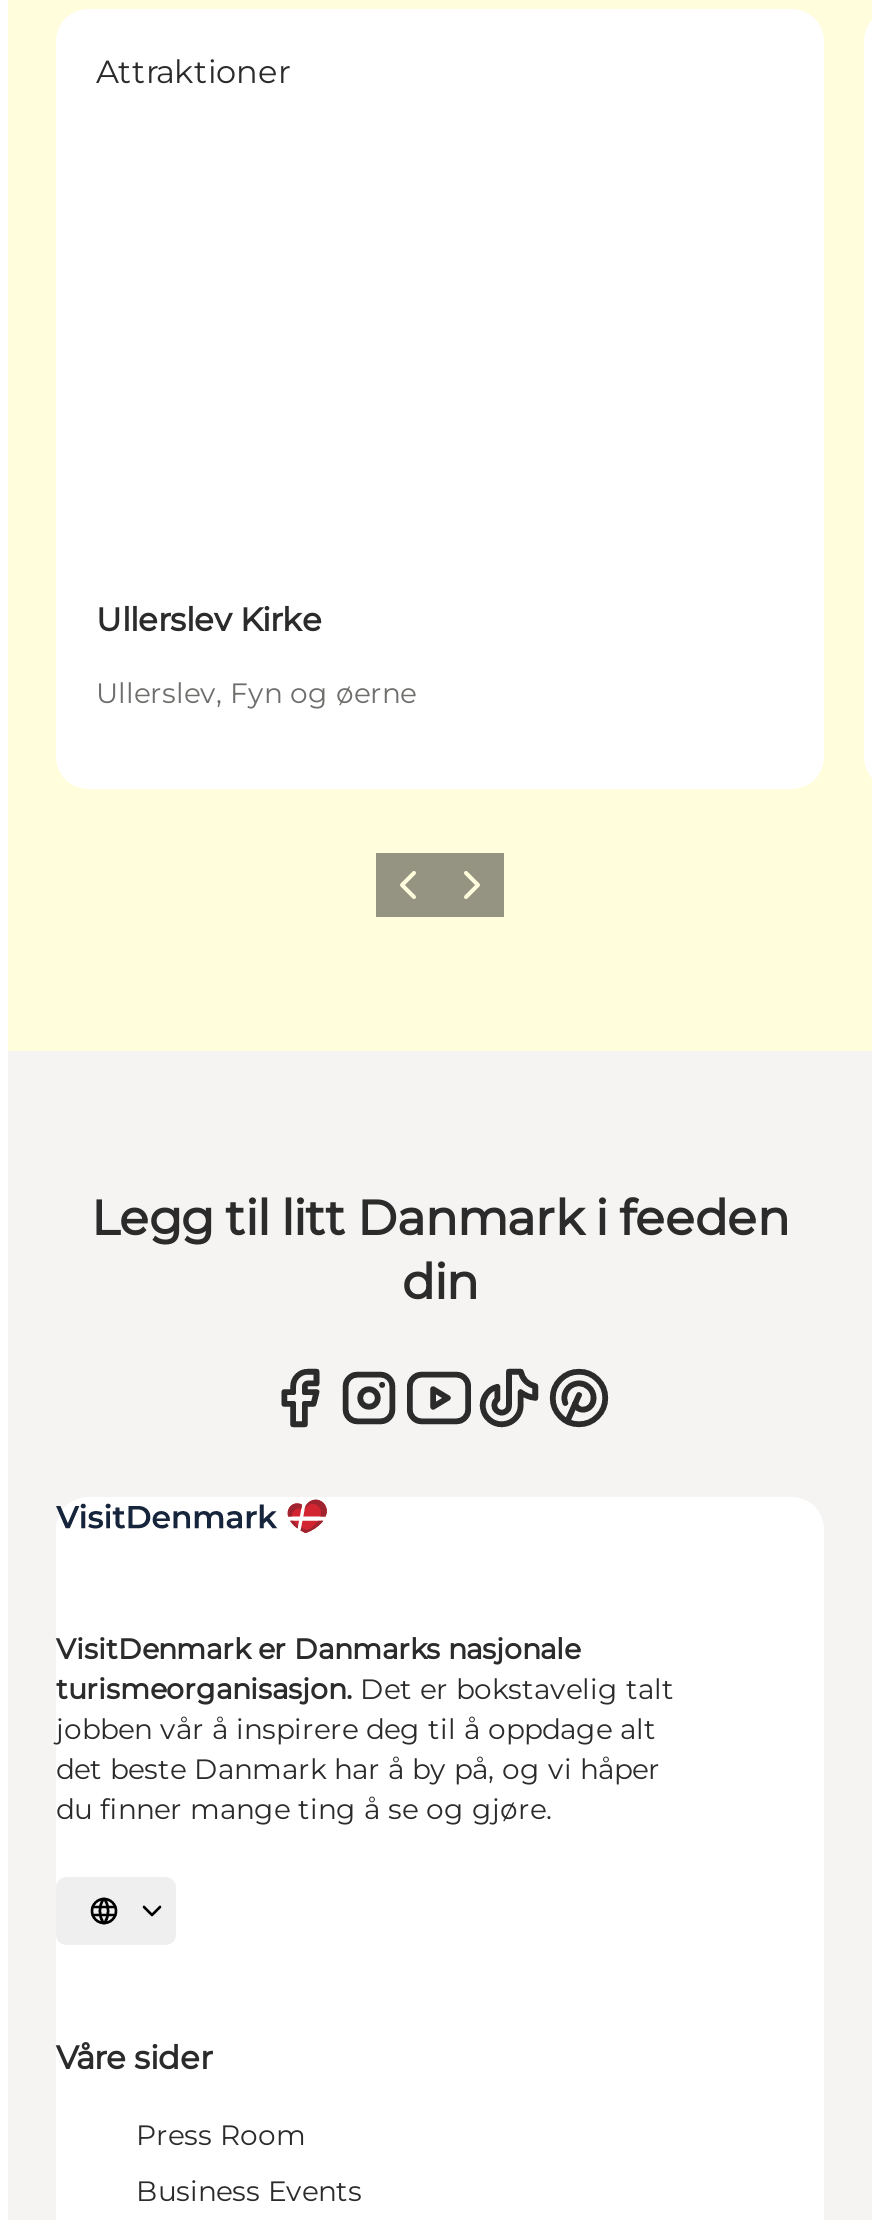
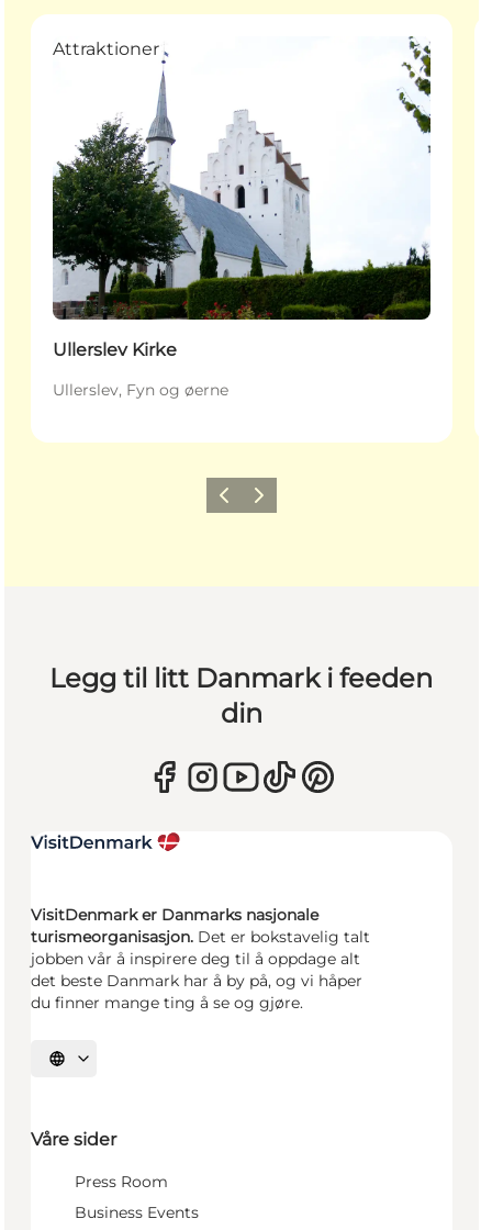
+ [image]
